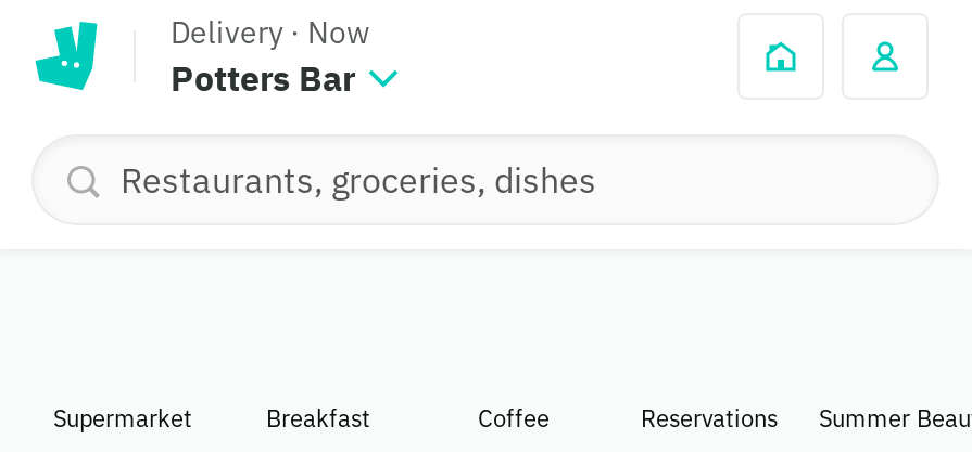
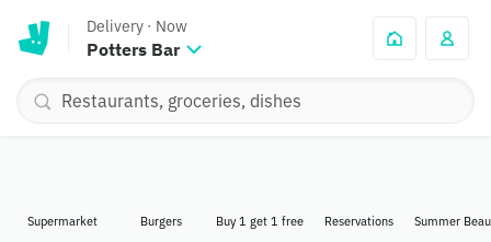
- Breakfast
- Coffee
+ Burgers
+ Buy 1 get 1 free
